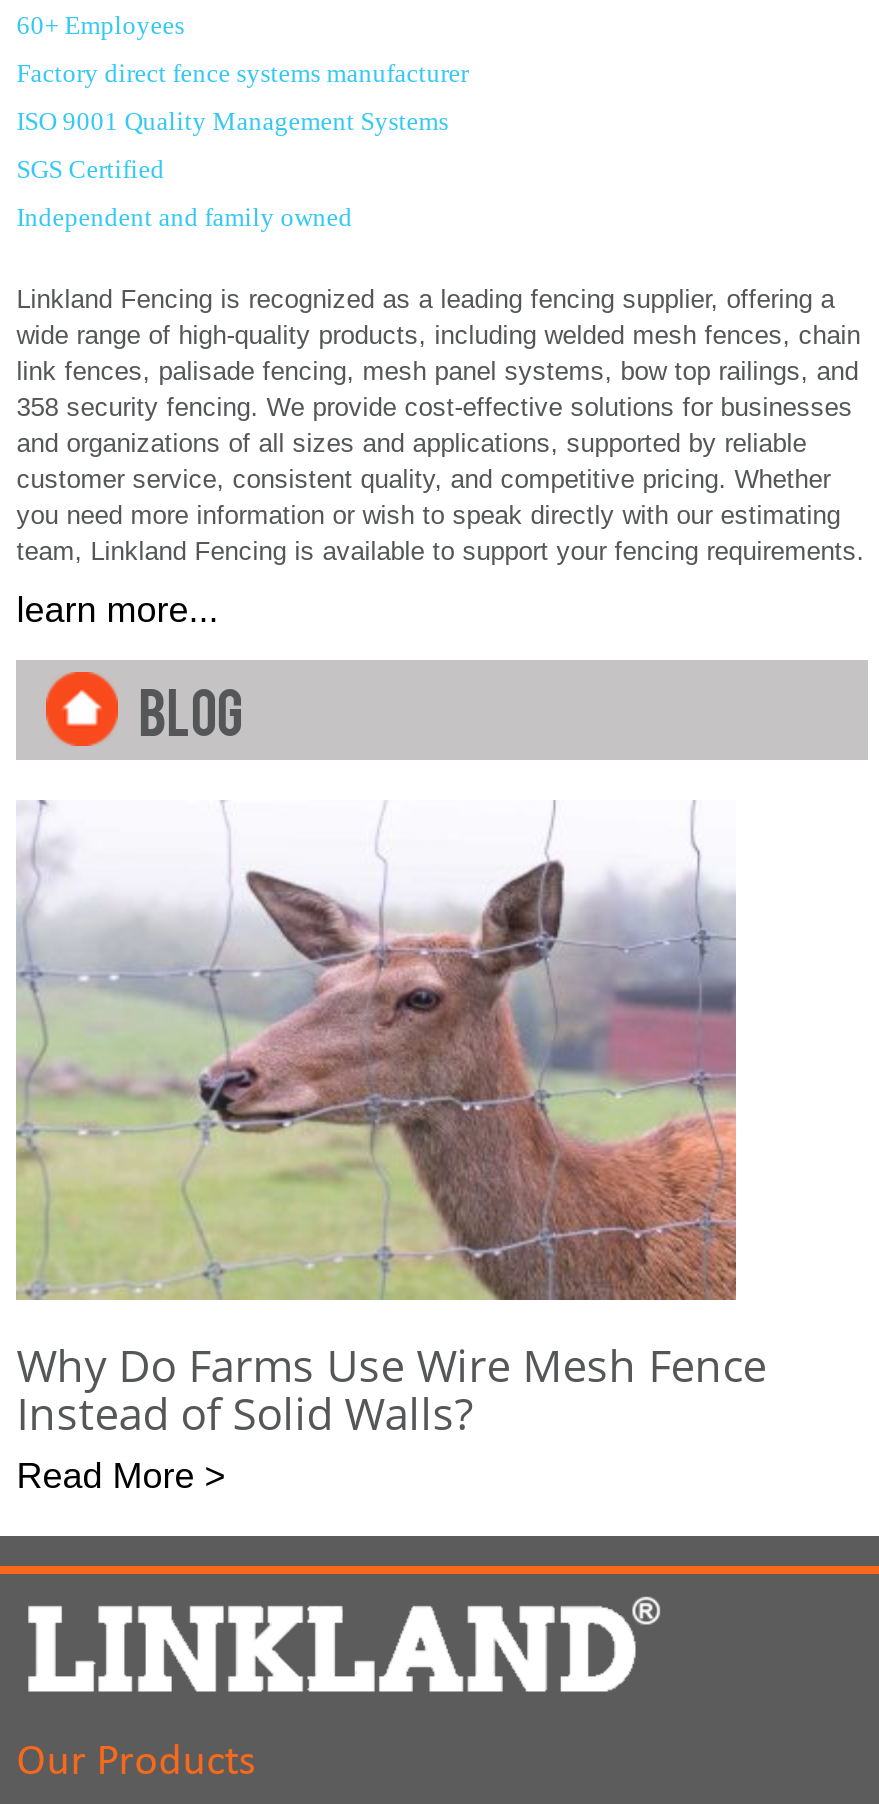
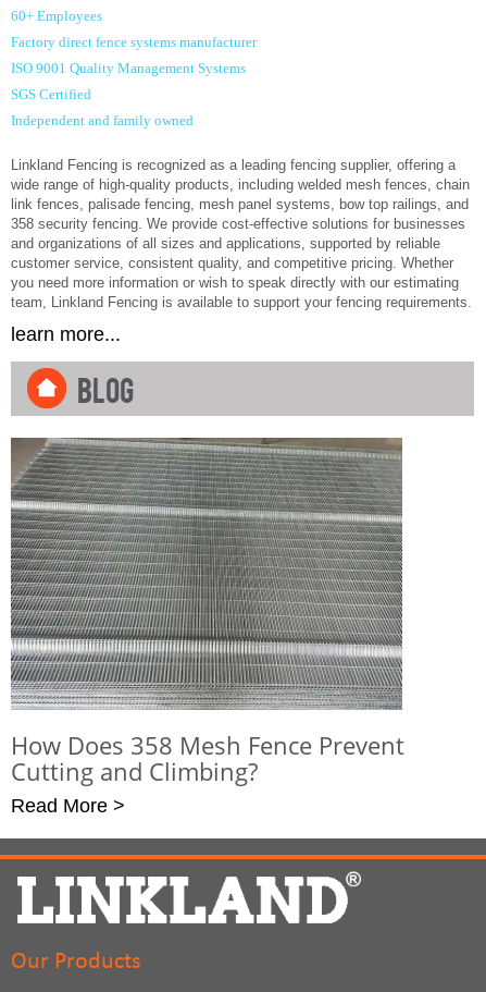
- [image]
- Why Do Farms Use Wire Mesh Fence
- Instead of Solid Walls?
+ [image]
+ How Does 358 Mesh Fence Prevent
+ Cutting and Climbing?
